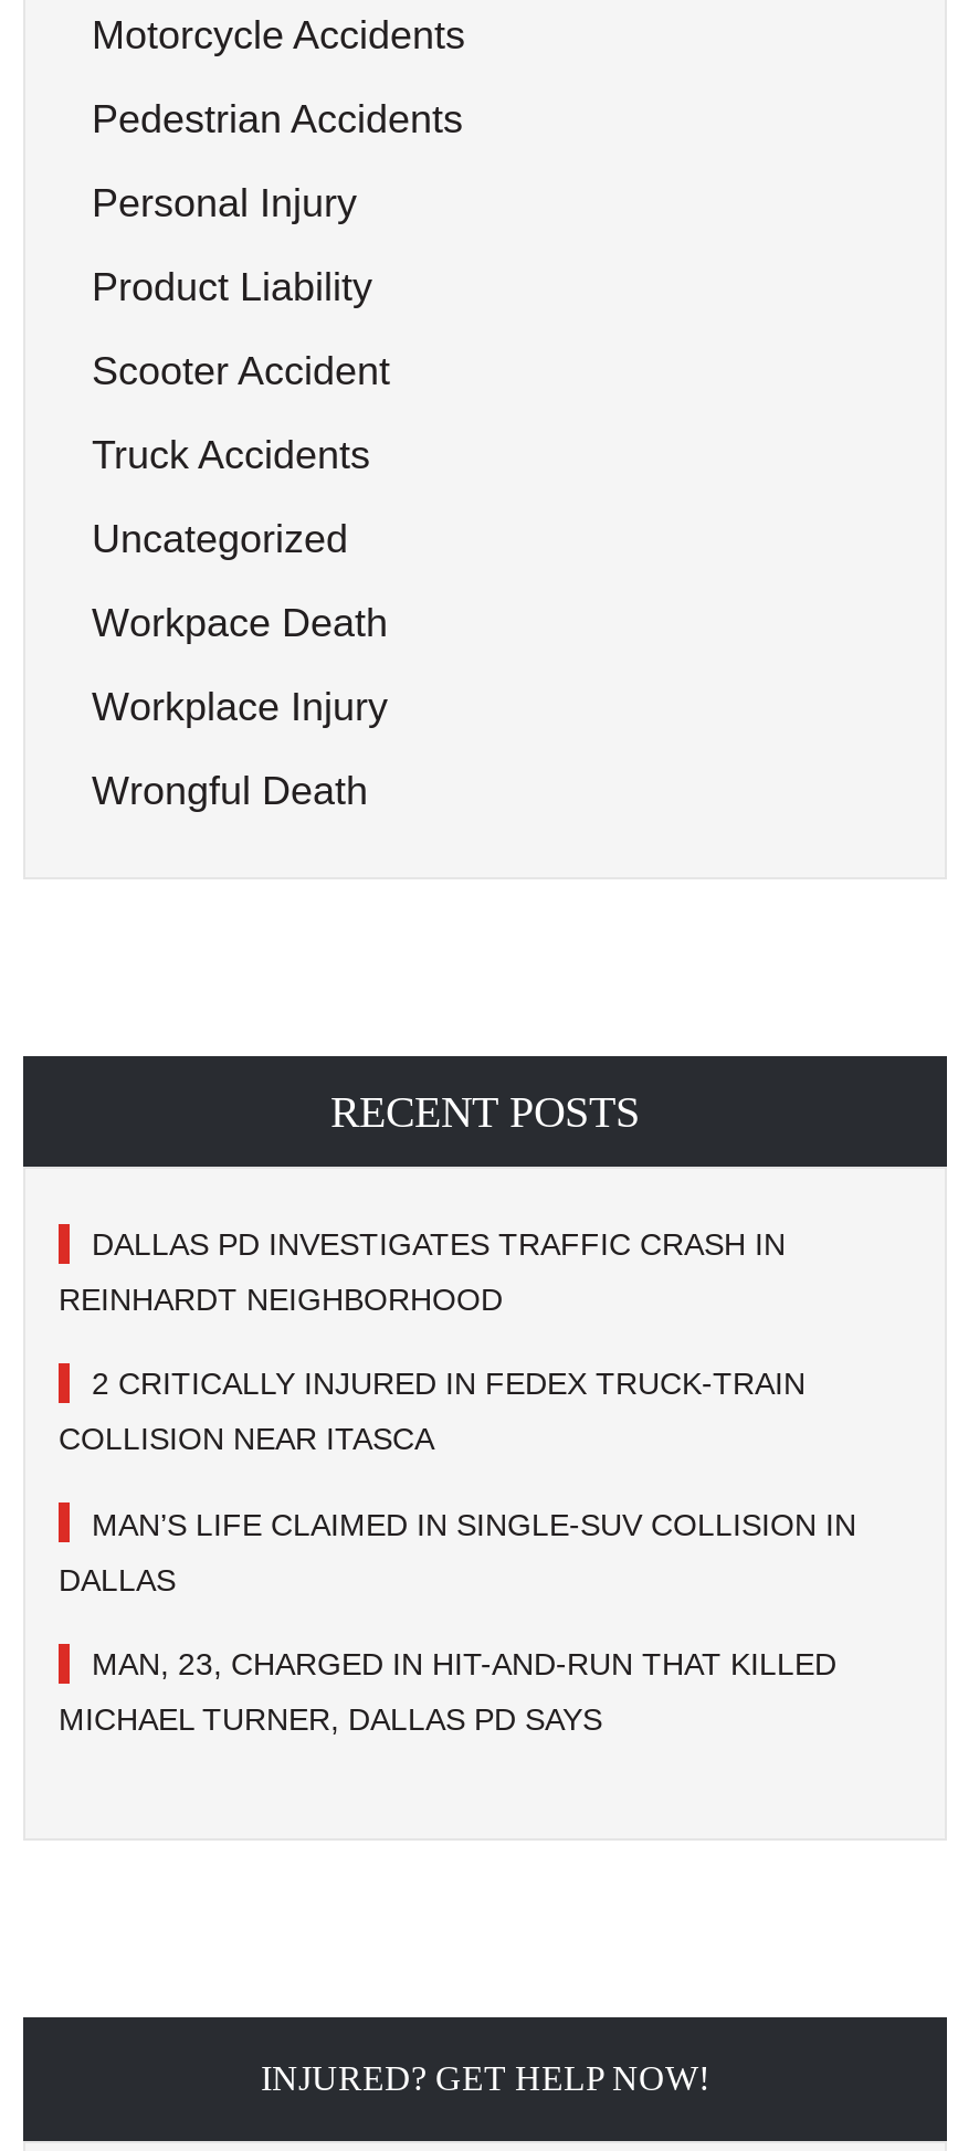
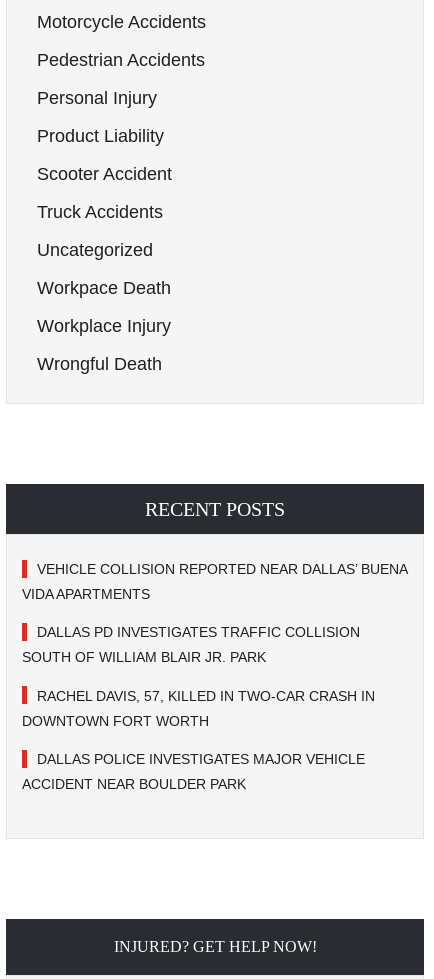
- DALLAS PD INVESTIGATES TRAFFIC CRASH IN
+ VEHICLE COLLISION REPORTED NEAR DALLAS’ BUENA

- REINHARDT NEIGHBORHOOD
+ VIDA APARTMENTS

- 2 CRITICALLY INJURED IN FEDEX TRUCK-TRAIN
+ DALLAS PD INVESTIGATES TRAFFIC COLLISION

- COLLISION NEAR ITASCA
+ SOUTH OF WILLIAM BLAIR JR. PARK

- MAN’S LIFE CLAIMED IN SINGLE-SUV COLLISION IN
+ RACHEL DAVIS, 57, KILLED IN TWO-CAR CRASH IN

- DALLAS
+ DOWNTOWN FORT WORTH

- MAN, 23, CHARGED IN HIT-AND-RUN THAT KILLED
+ DALLAS POLICE INVESTIGATES MAJOR VEHICLE

- MICHAEL TURNER, DALLAS PD SAYS
+ ACCIDENT NEAR BOULDER PARK
